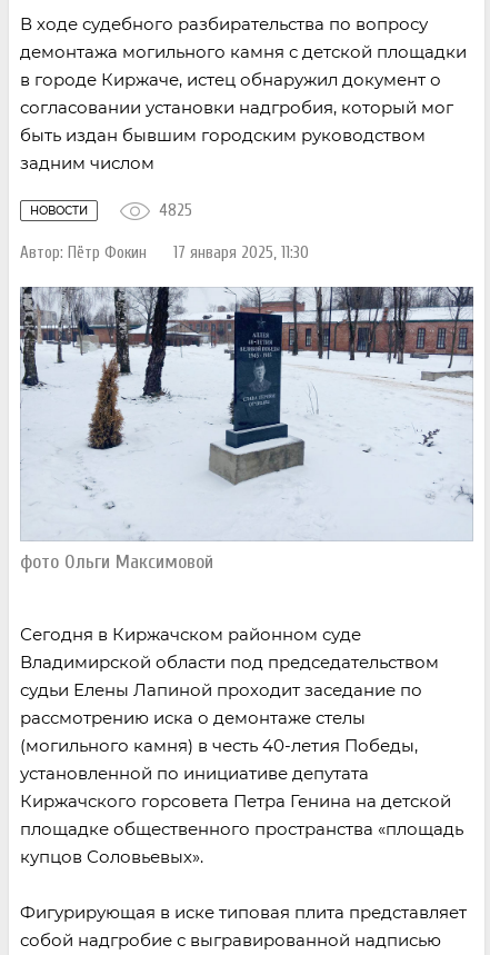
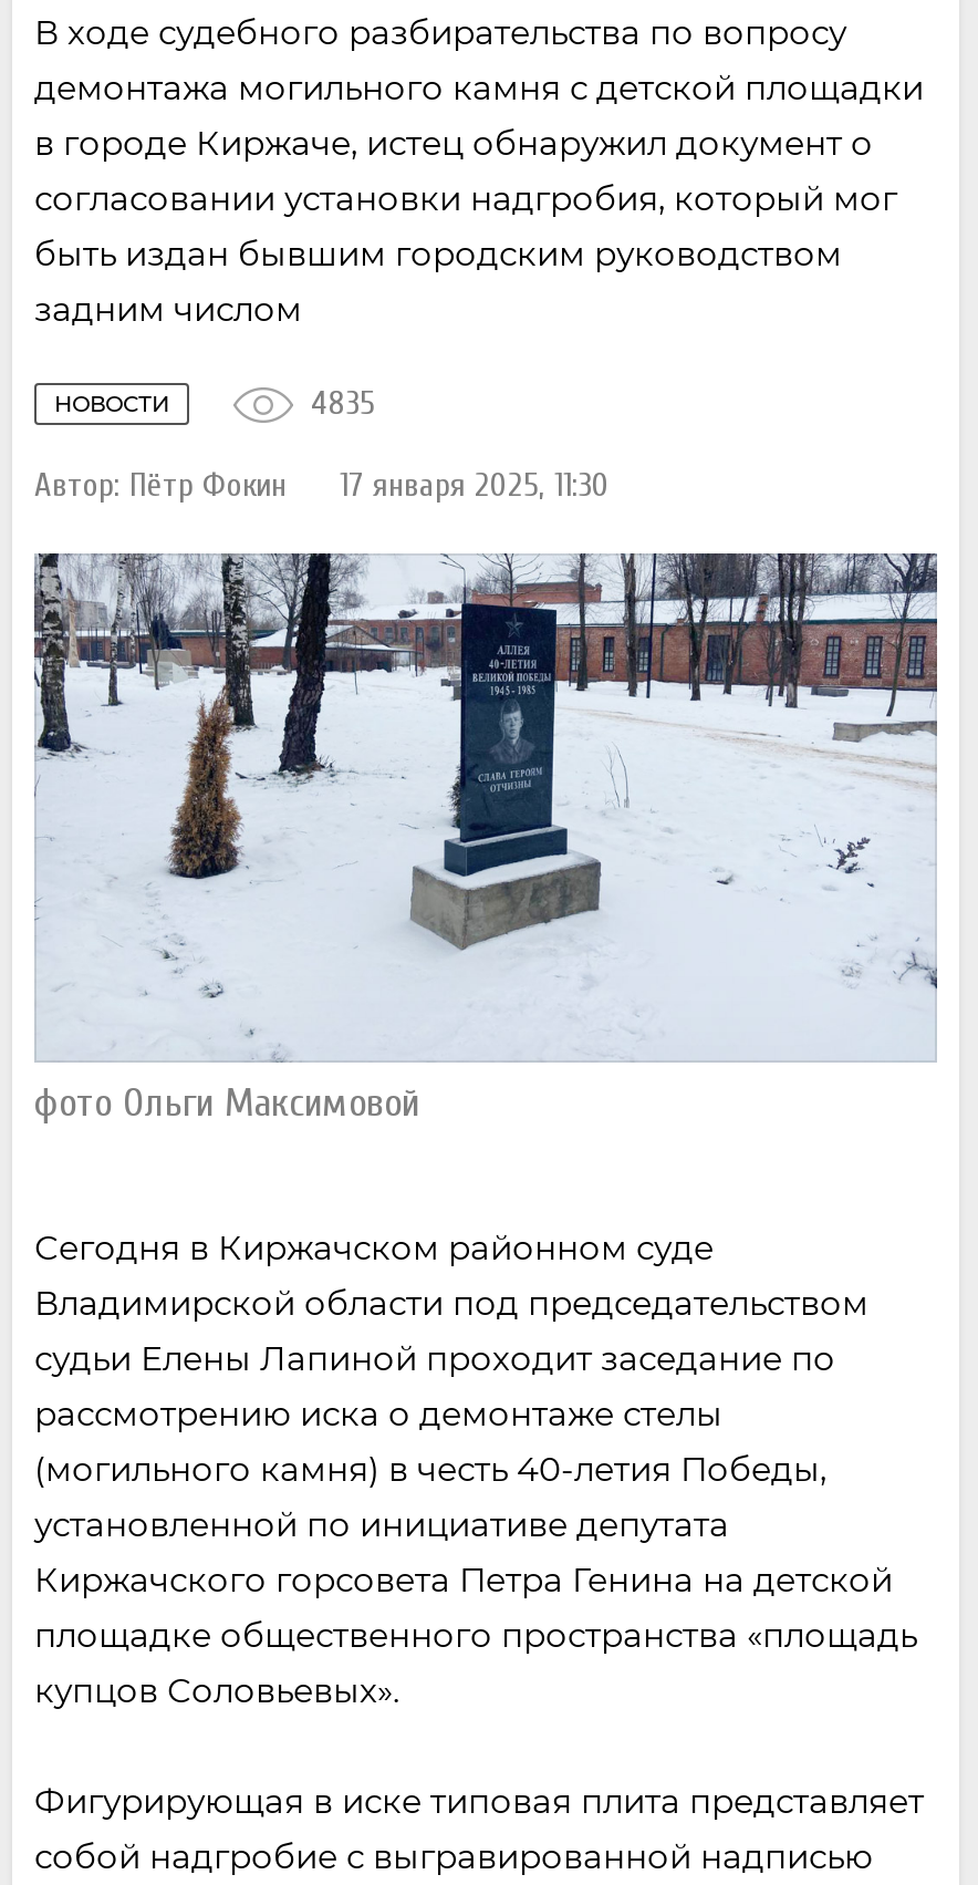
- 4825
+ 4835
